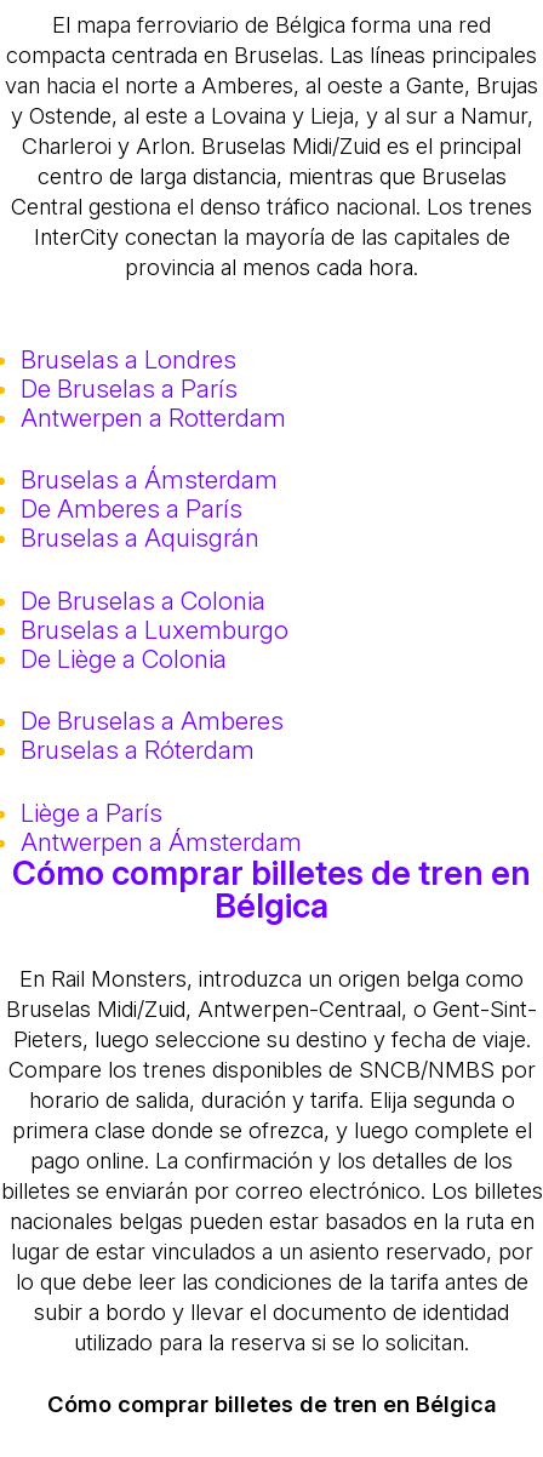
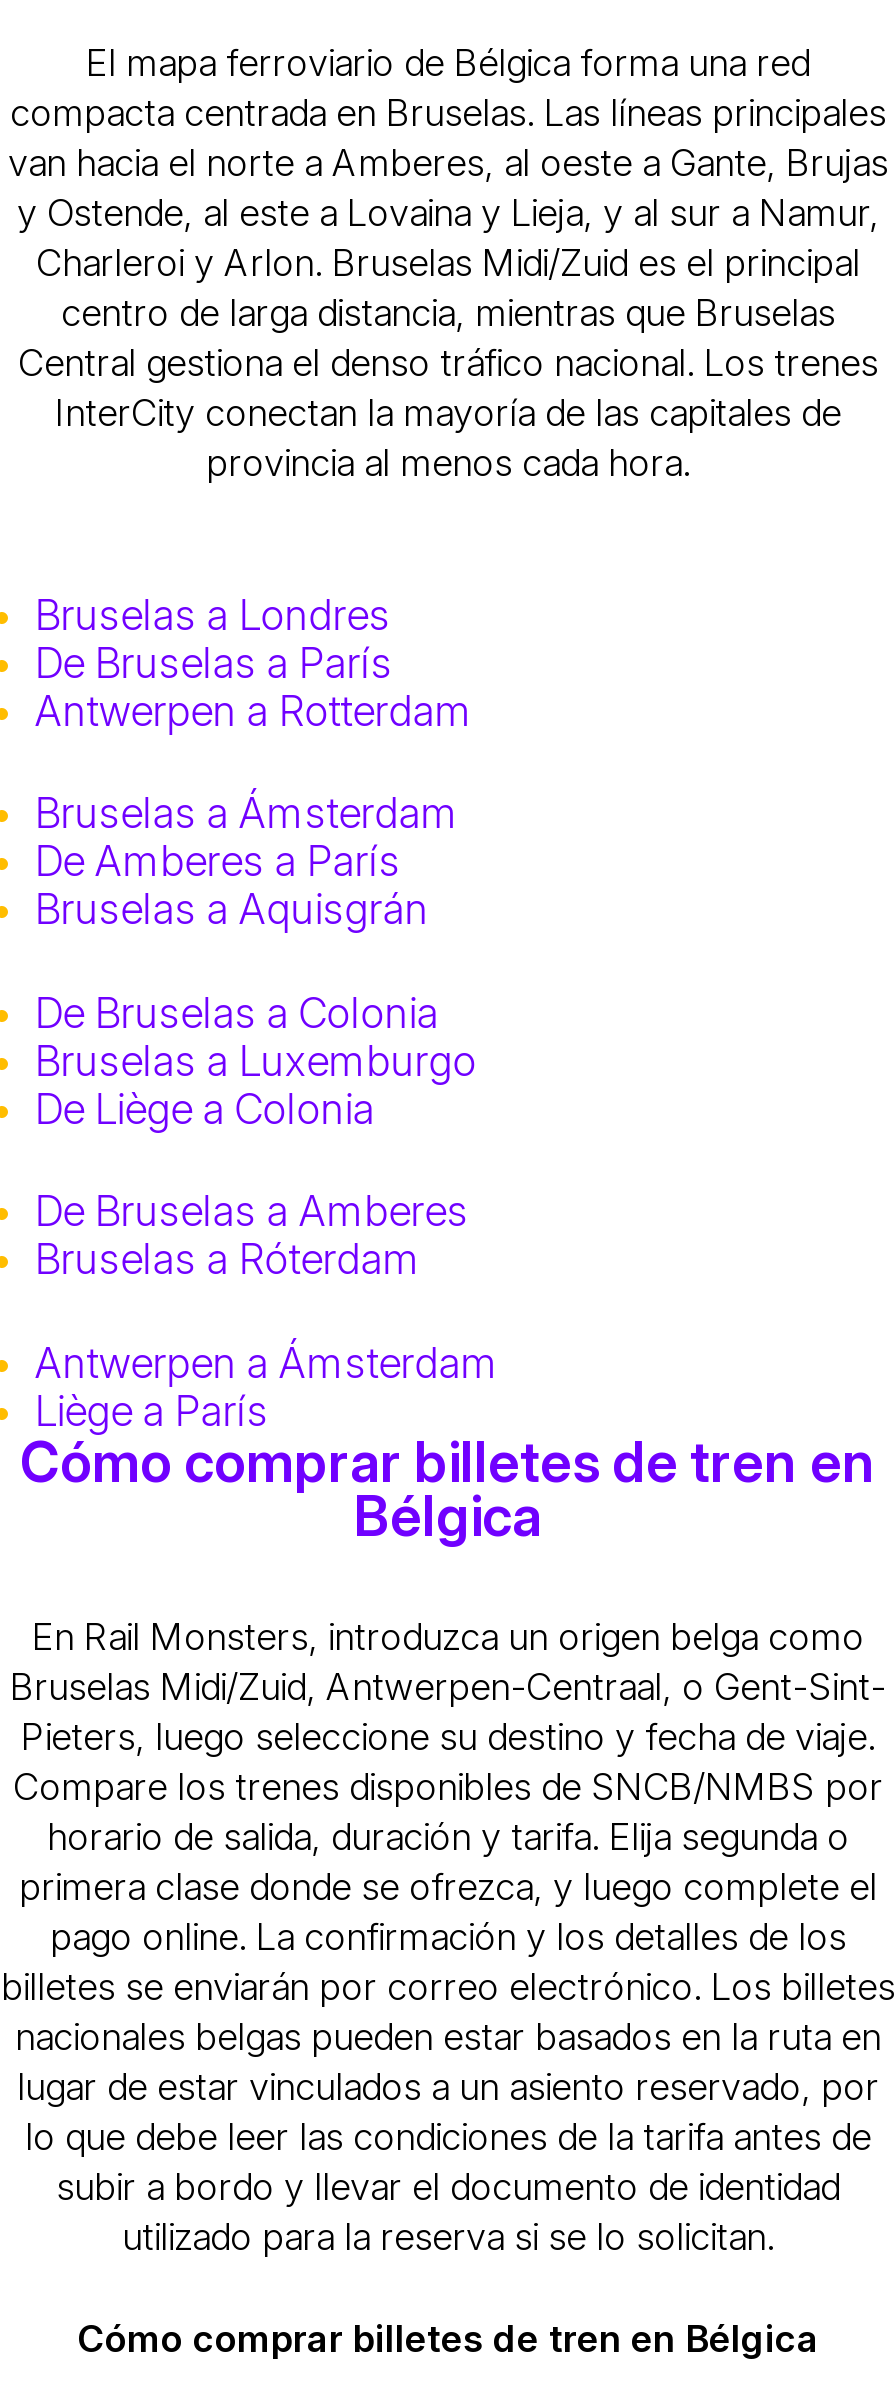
moved down: Liège a París

moved up: Antwerpen a Ámsterdam
